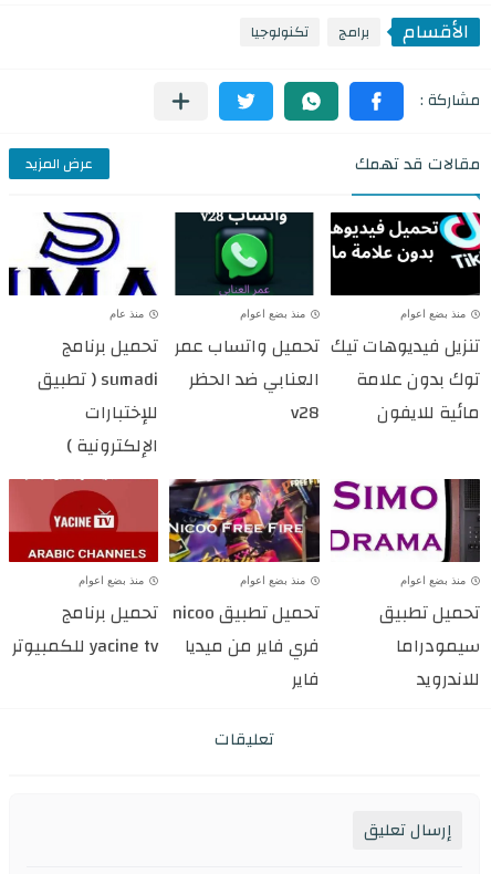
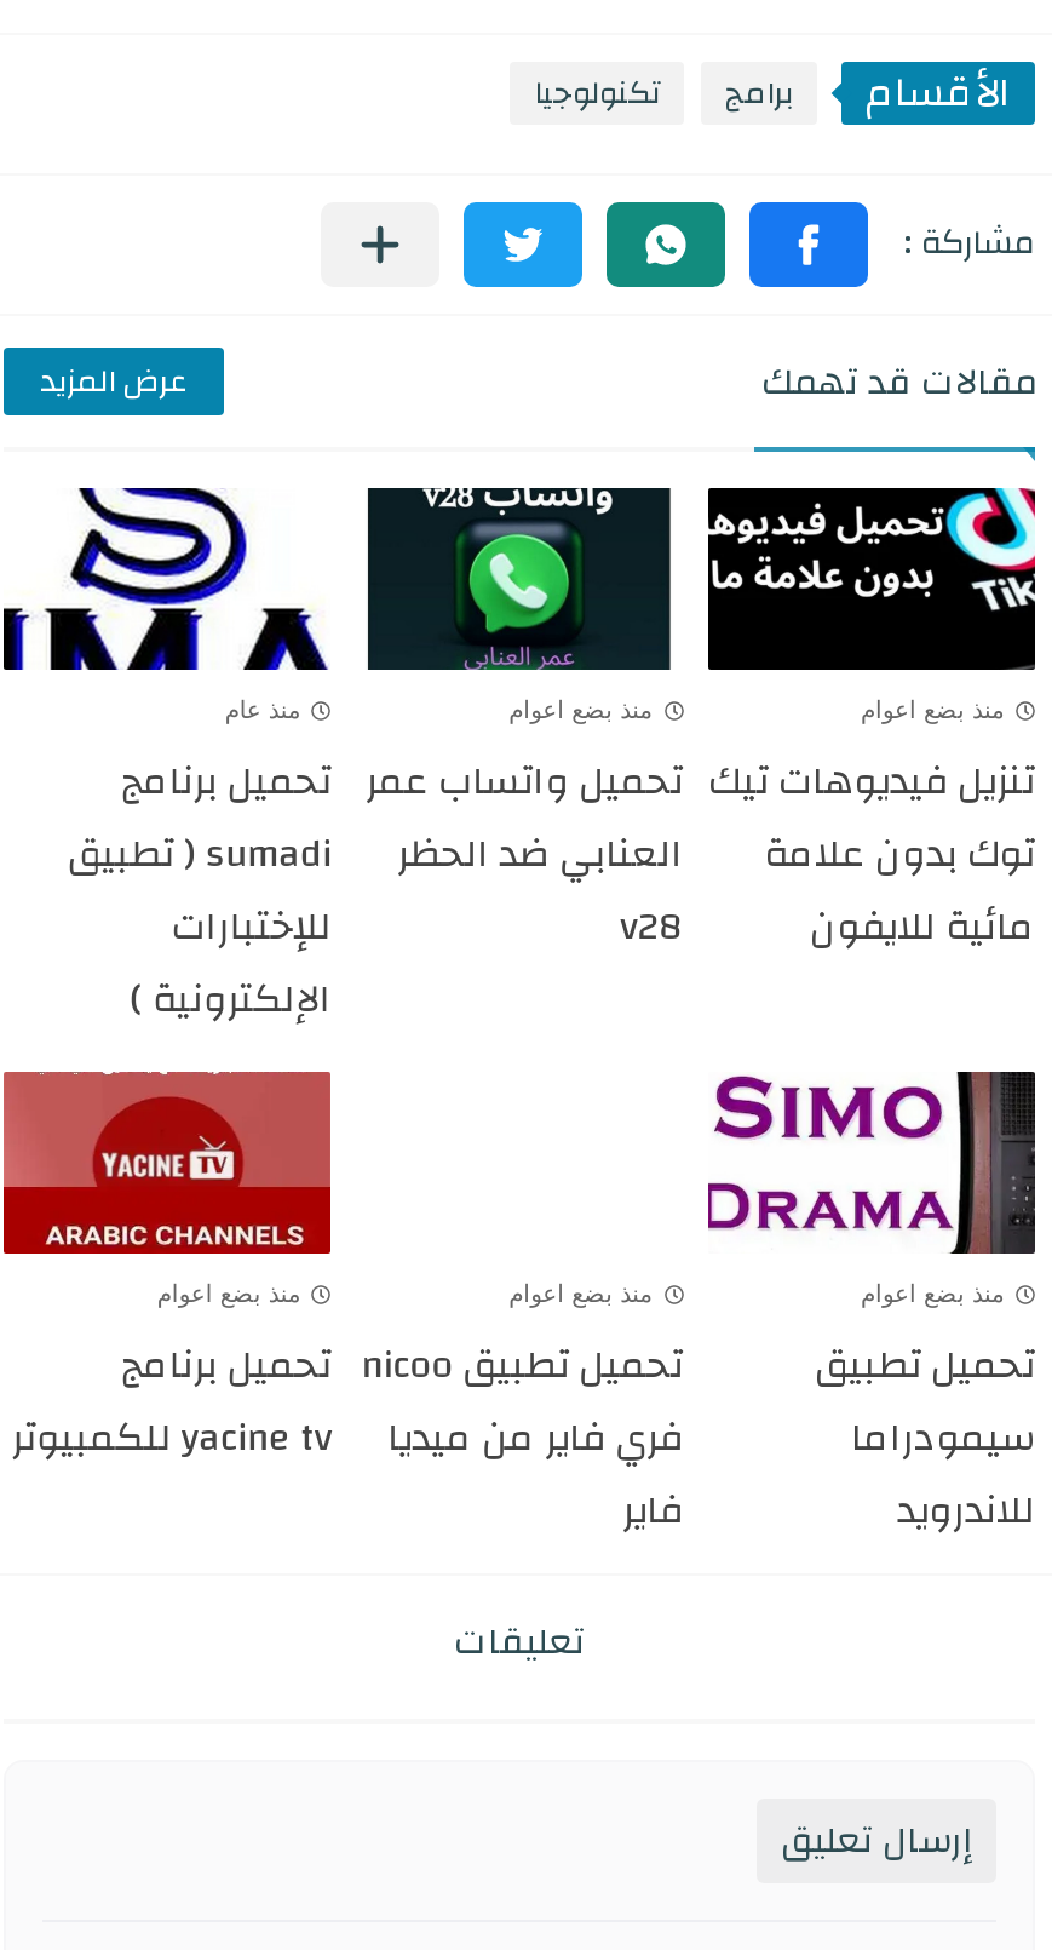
- [image]
